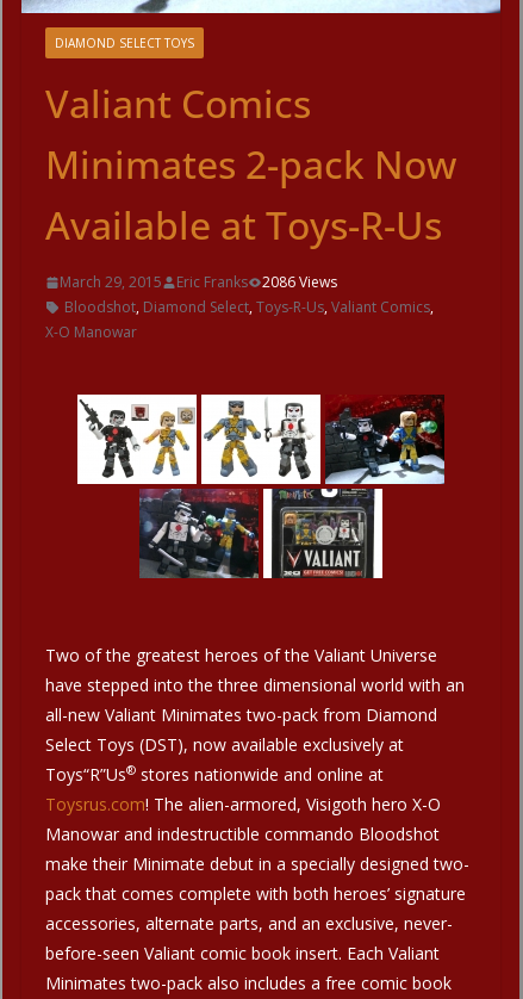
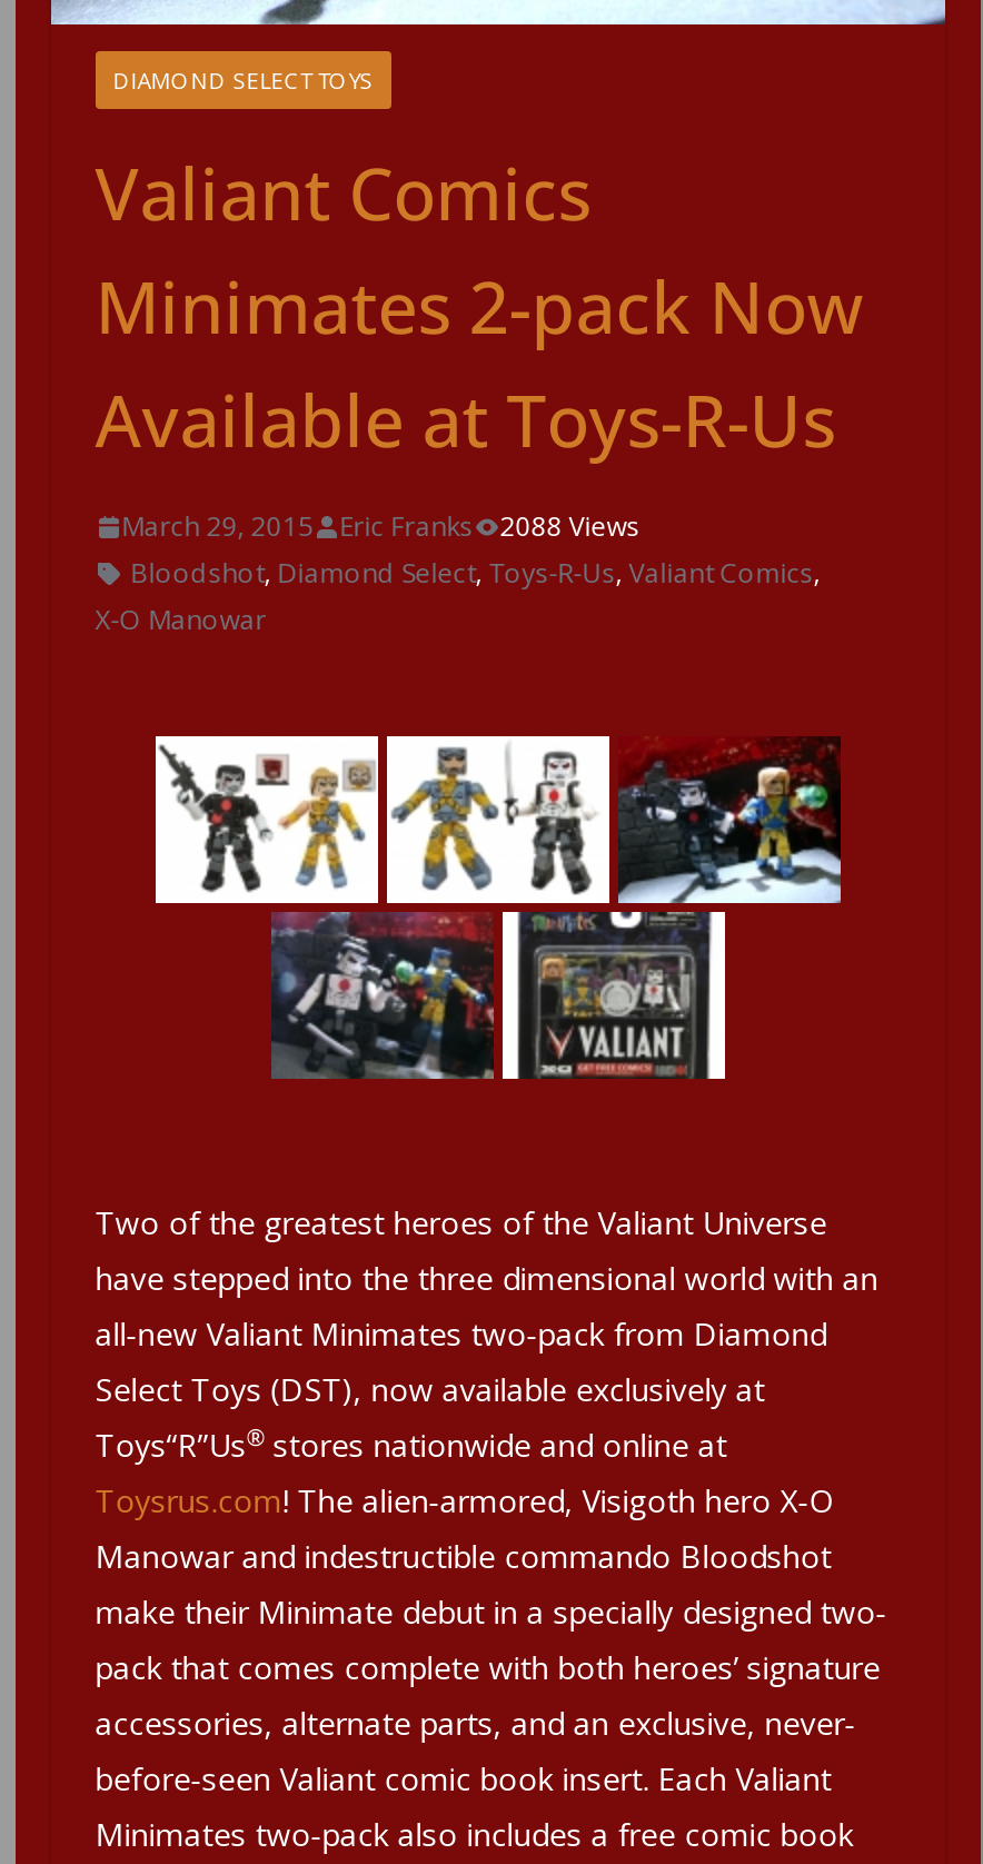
- March 29, 2015 Eric Franks 2086 Views
+ March 29, 2015 Eric Franks 2088 Views
